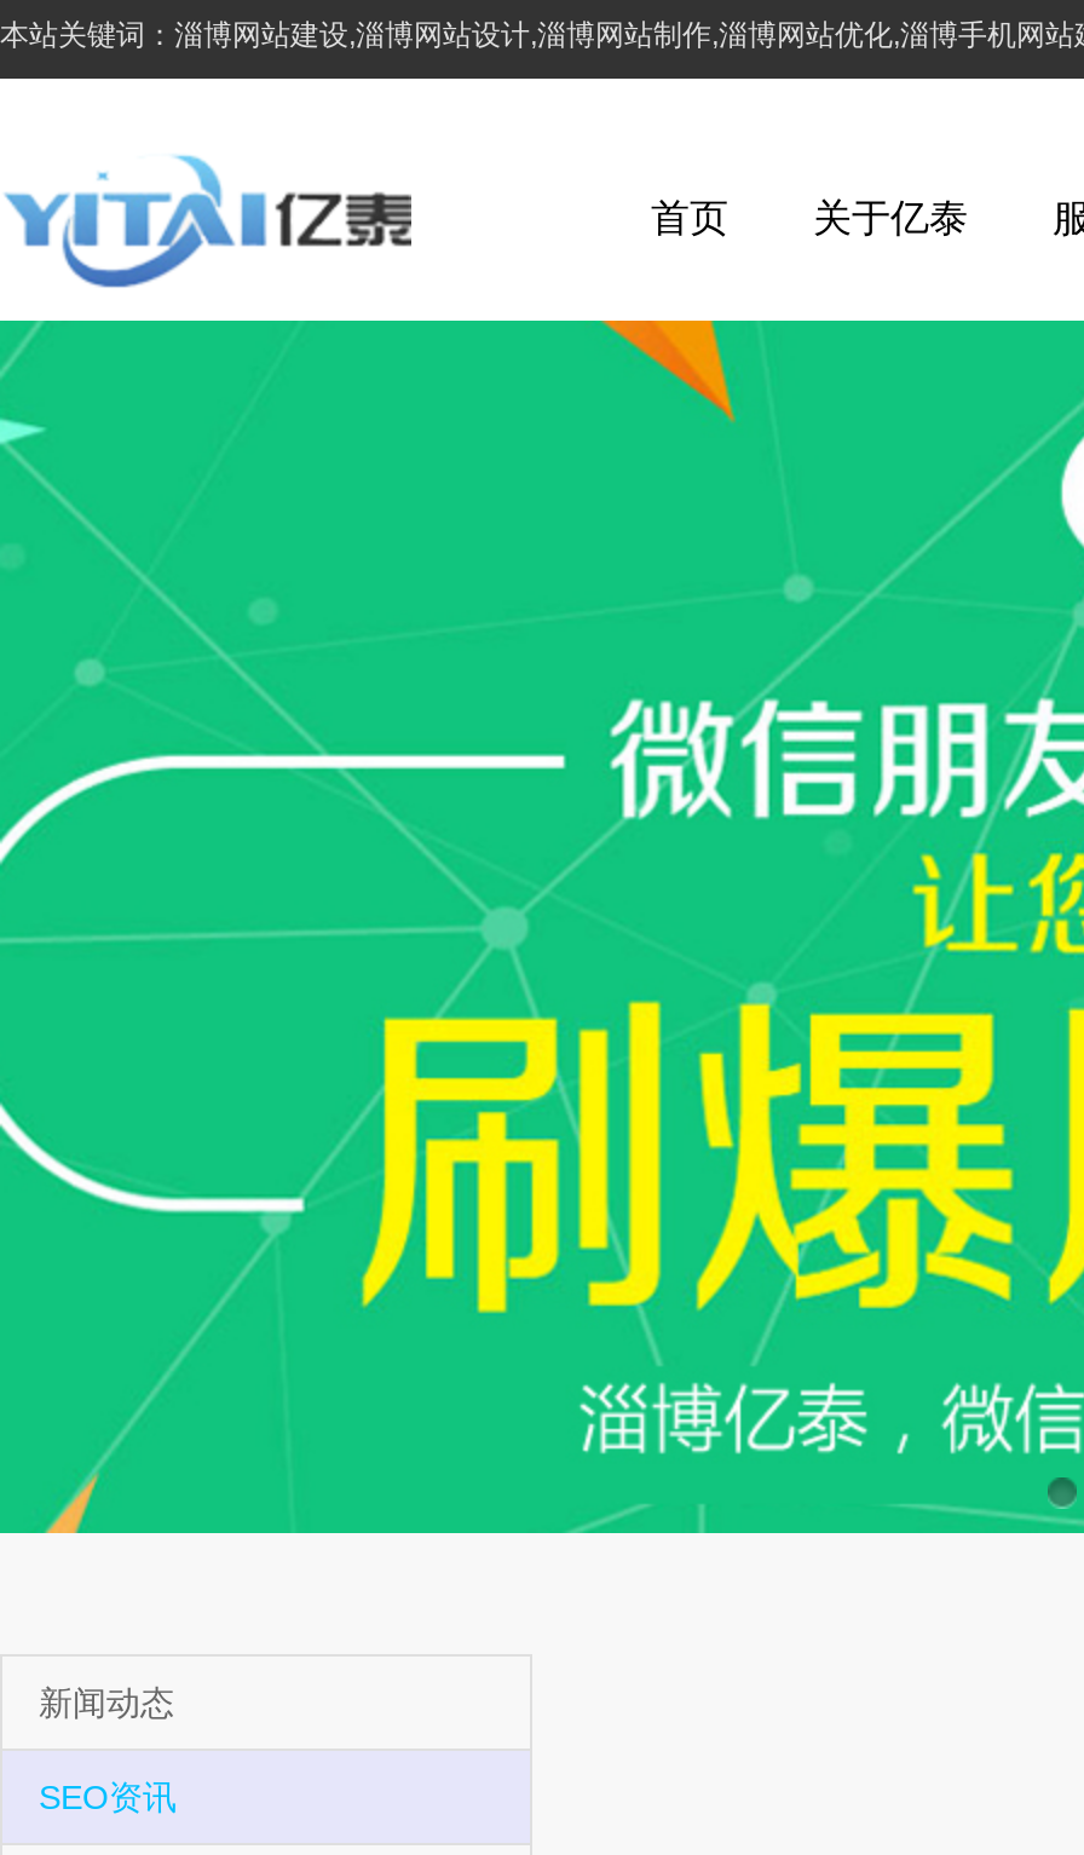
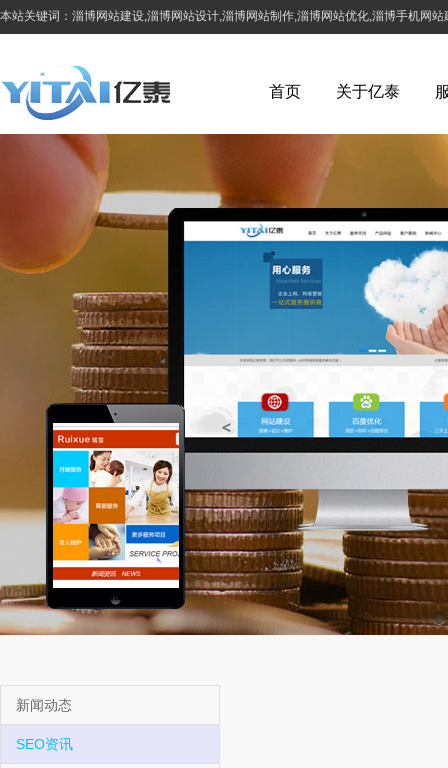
- [image]
+ [image]
